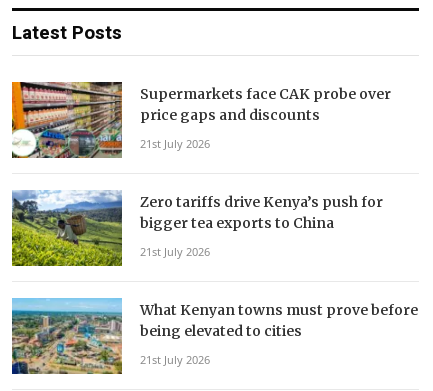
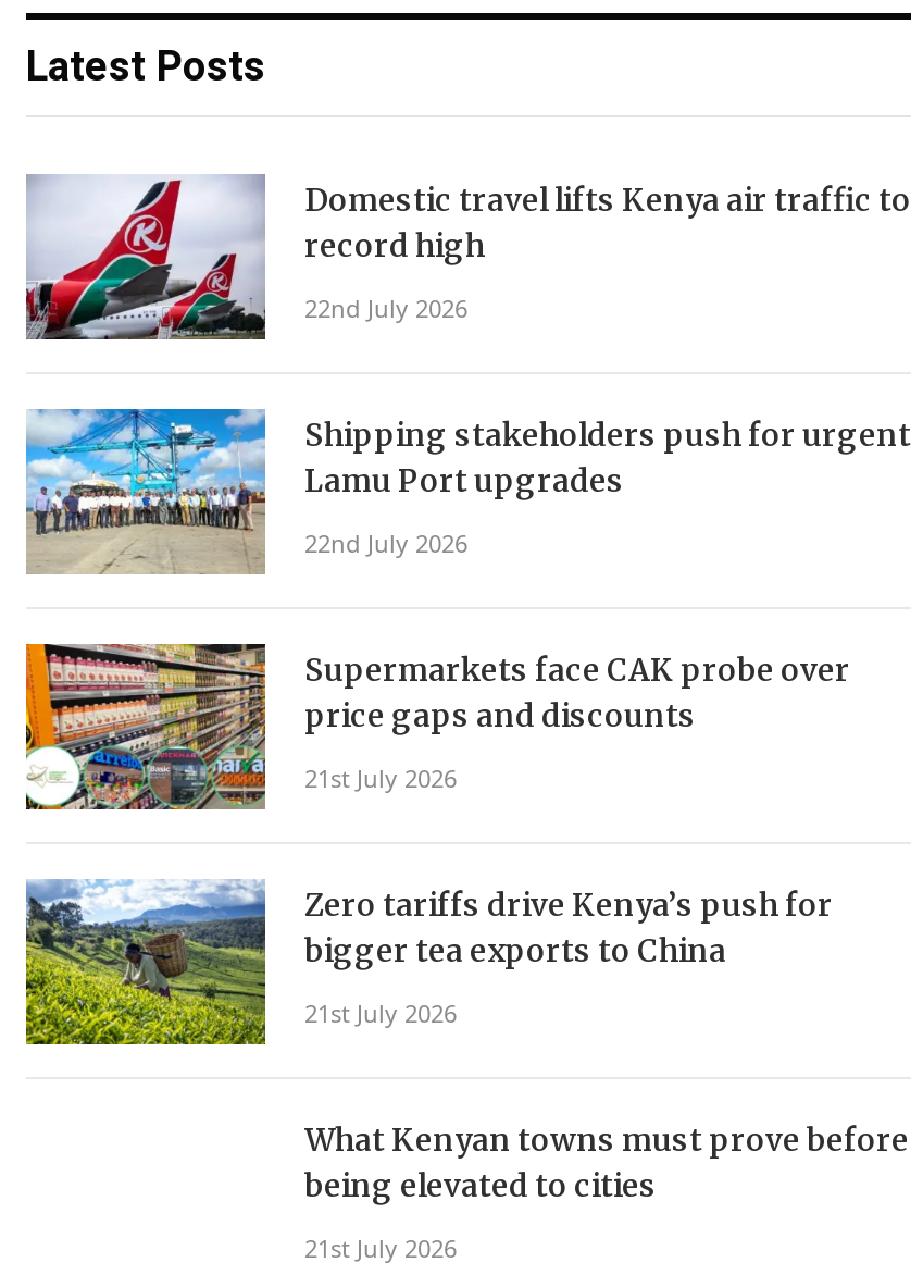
+ [image]
+ Domestic travel lifts Kenya air traffic to
+ record high
+ 22nd July 2026
+ Shipping stakeholders push for urgent
+ Lamu Port upgrades
+ 22nd July 2026

+ [image]

- [image]
